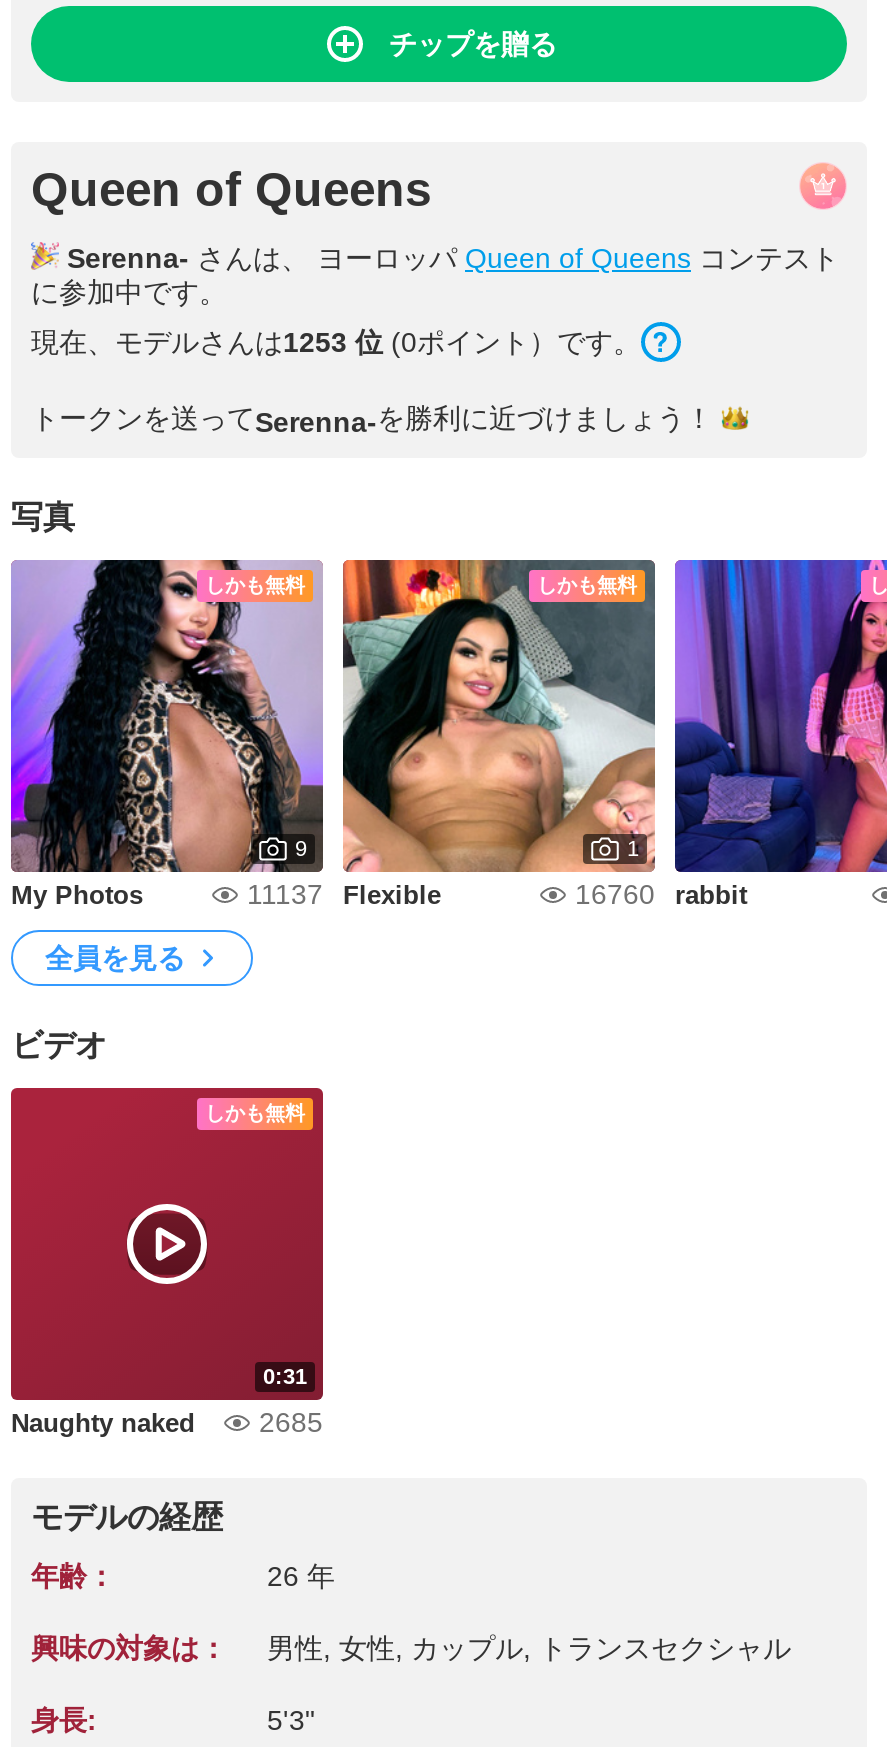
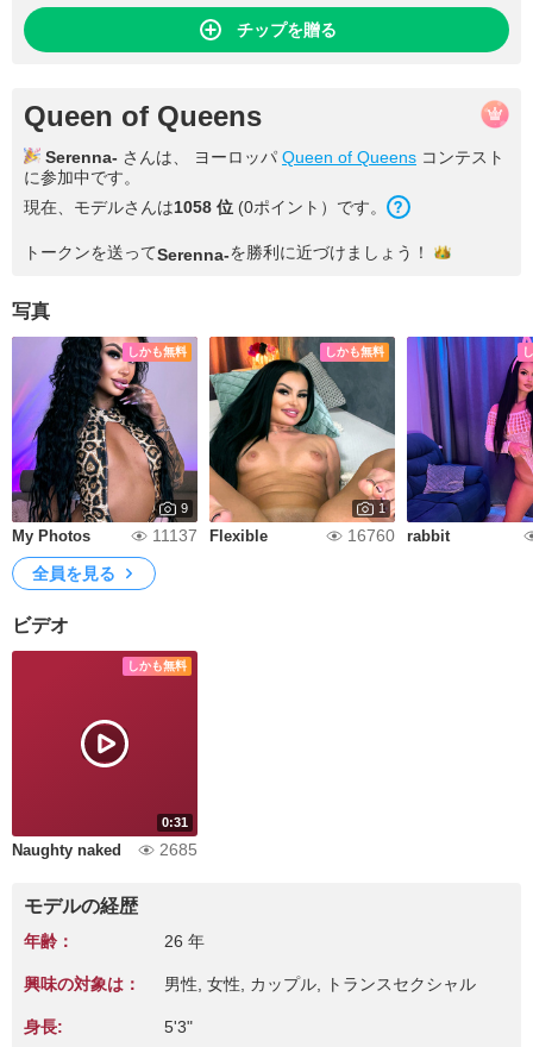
- 現在、モデルさんは1253 位(0ポイント）です。
+ 現在、モデルさんは1058 位(0ポイント）です。
